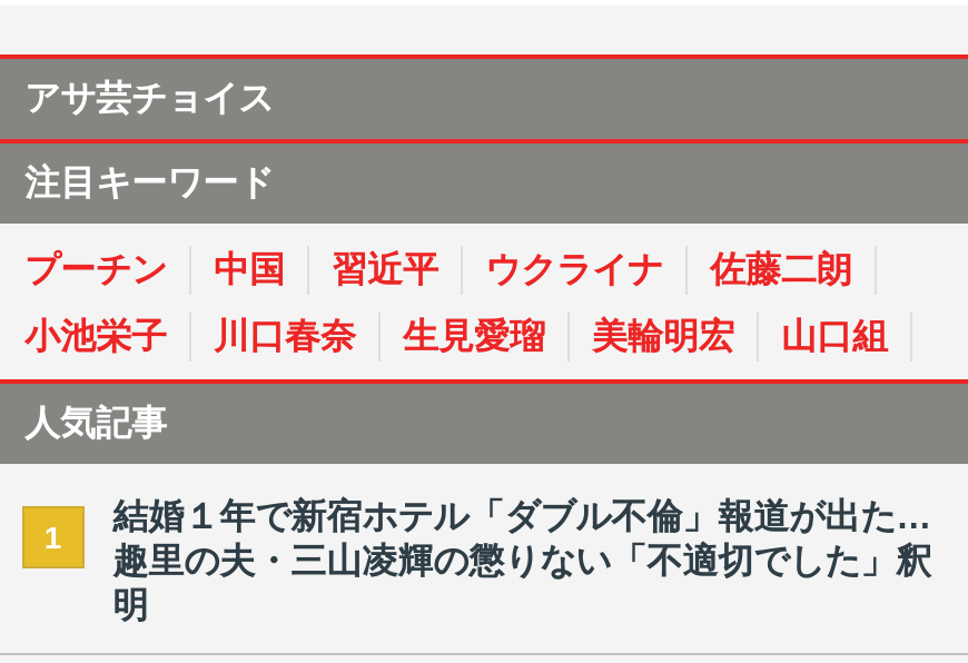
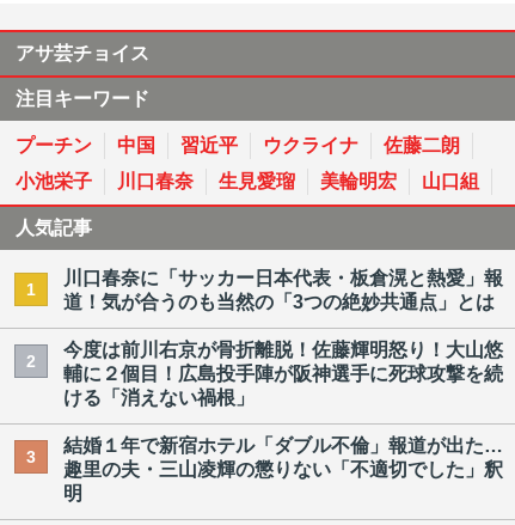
+ 川口春奈に「サッカー日本代表・板倉滉と熱愛」報
+ 道！気が合うのも当然の「3つの絶妙共通点」とは
+ 2

+ 今度は前川右京が骨折離脱！佐藤輝明怒り！大山悠
+ 輔に２個目！広島投手陣が阪神選手に死球攻撃を続
+ ける「消えない禍根」
+ 3
